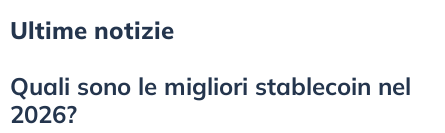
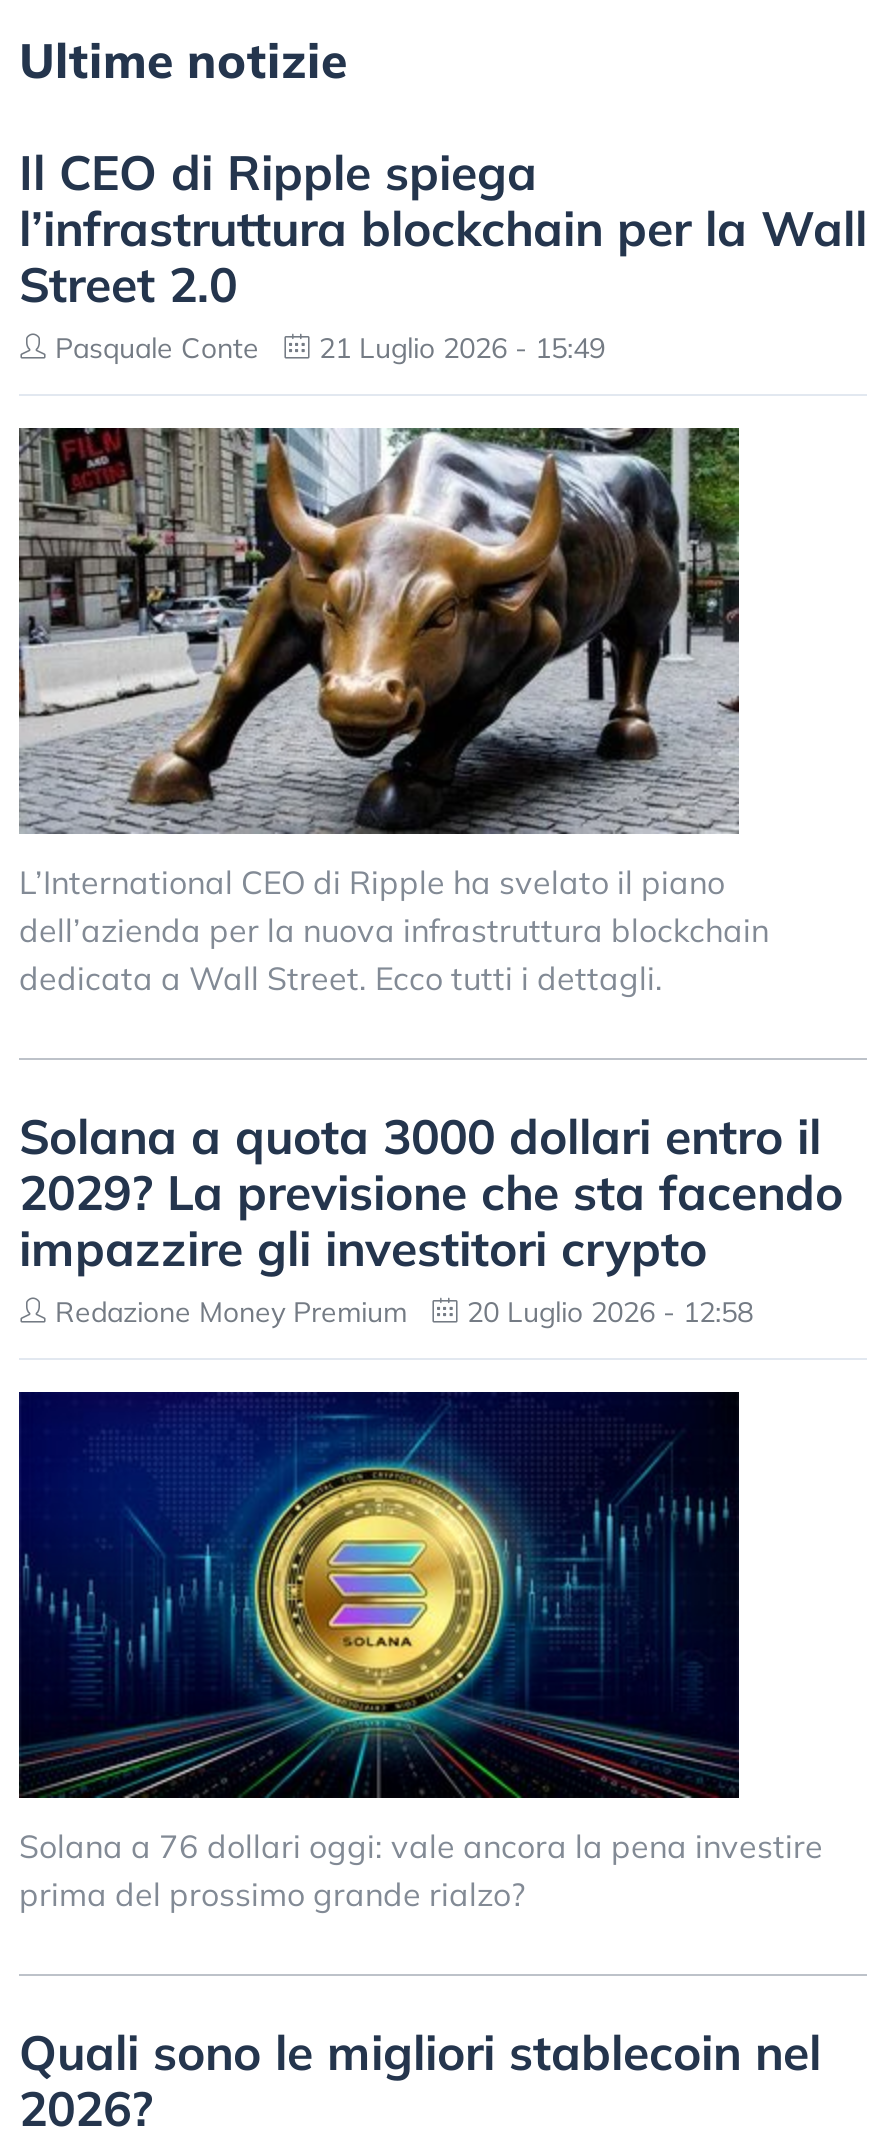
+ [image]
+ L’International CEO di Ripple ha svelato il piano
+ dell’azienda per la nuova infrastruttura blockchain
+ dedicata a Wall Street. Ecco tutti i dettagli.
+ Solana a quota 3000 dollari entro il
+ 2029? La previsione che sta facendo
+ impazzire gli investitori crypto
+ Redazione Money Premium
+ 20 Luglio 2026 - 12:58

+ [image]
+ Solana a 76 dollari oggi: vale ancora la pena investire
+ prima del prossimo grande rialzo?

+ Il CEO di Ripple spiega
+ l’infrastruttura blockchain per la Wall
+ Street 2.0
+ Pasquale Conte
+ 21 Luglio 2026 - 15:49
